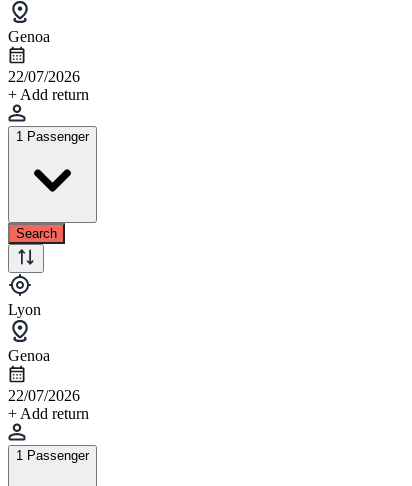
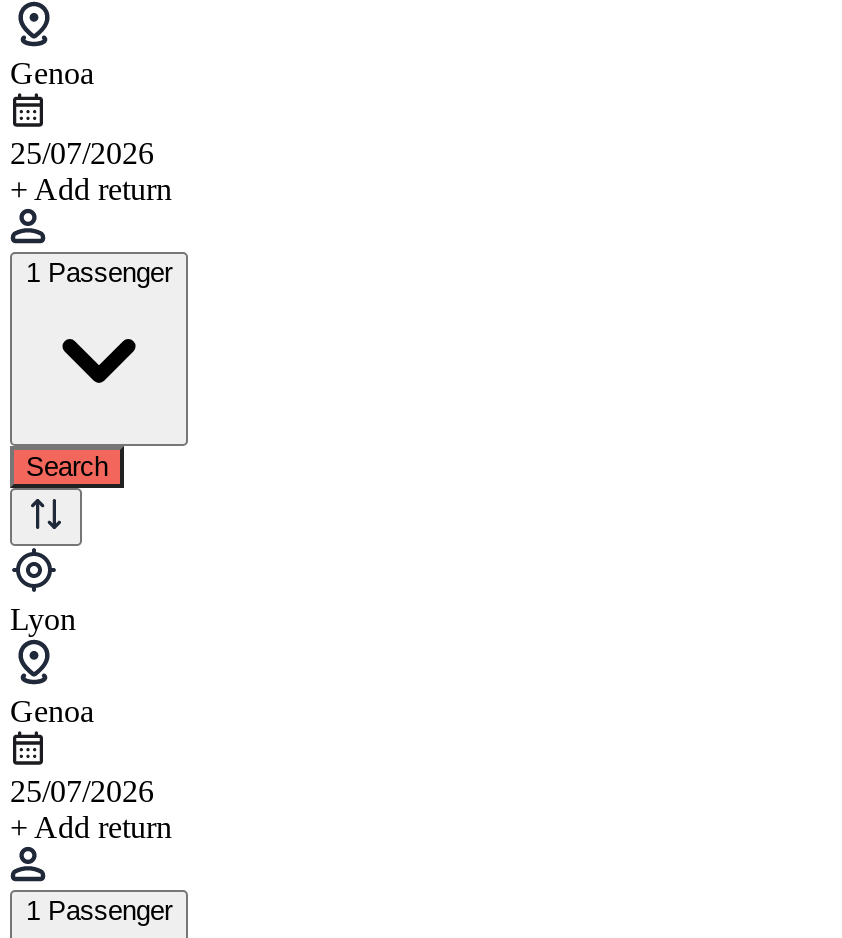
- 22/07/2026
+ 25/07/2026

- 22/07/2026
+ 25/07/2026
